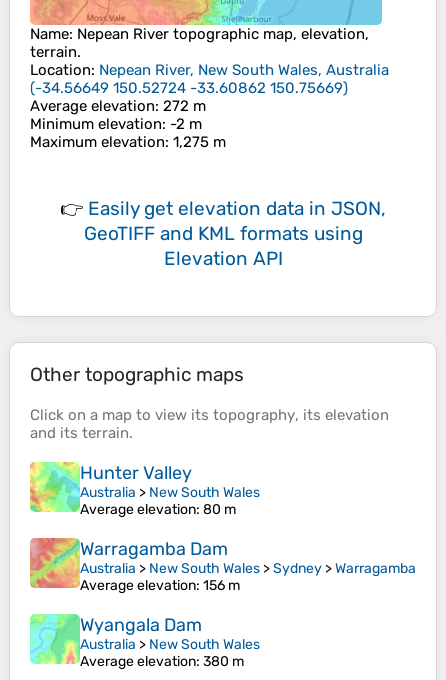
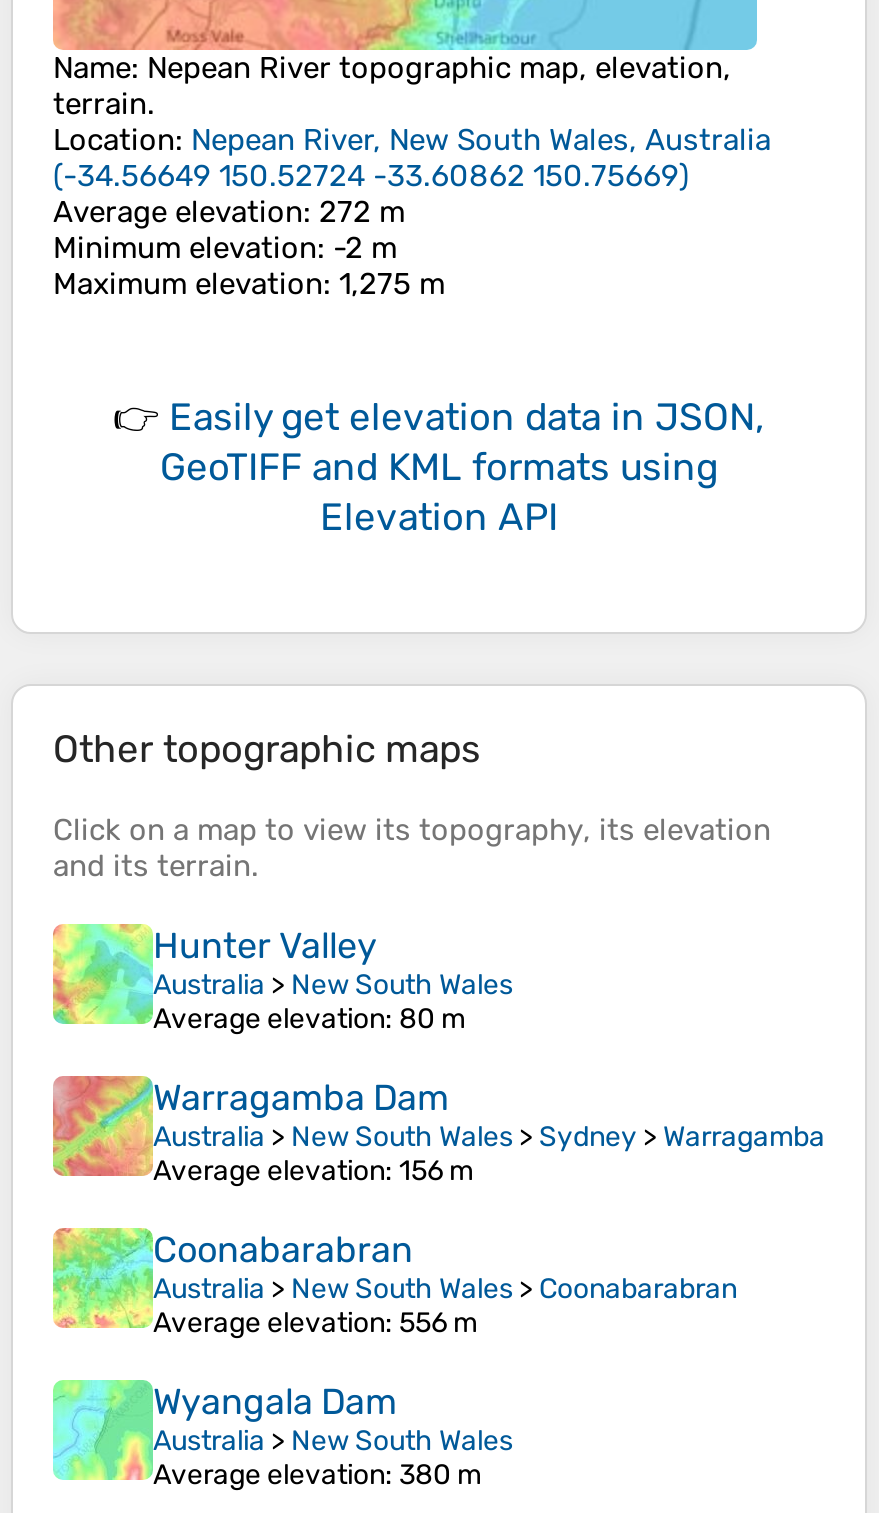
+ [image]
+ Coonabarabran
+ Australia > New South Wales > Coonabarabran
+ Average elevation: 556 m
